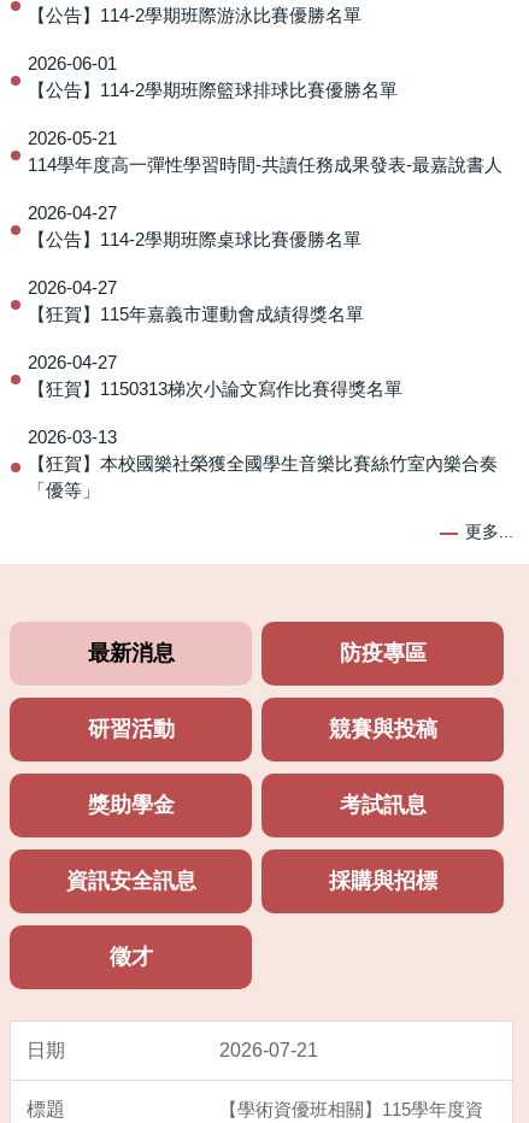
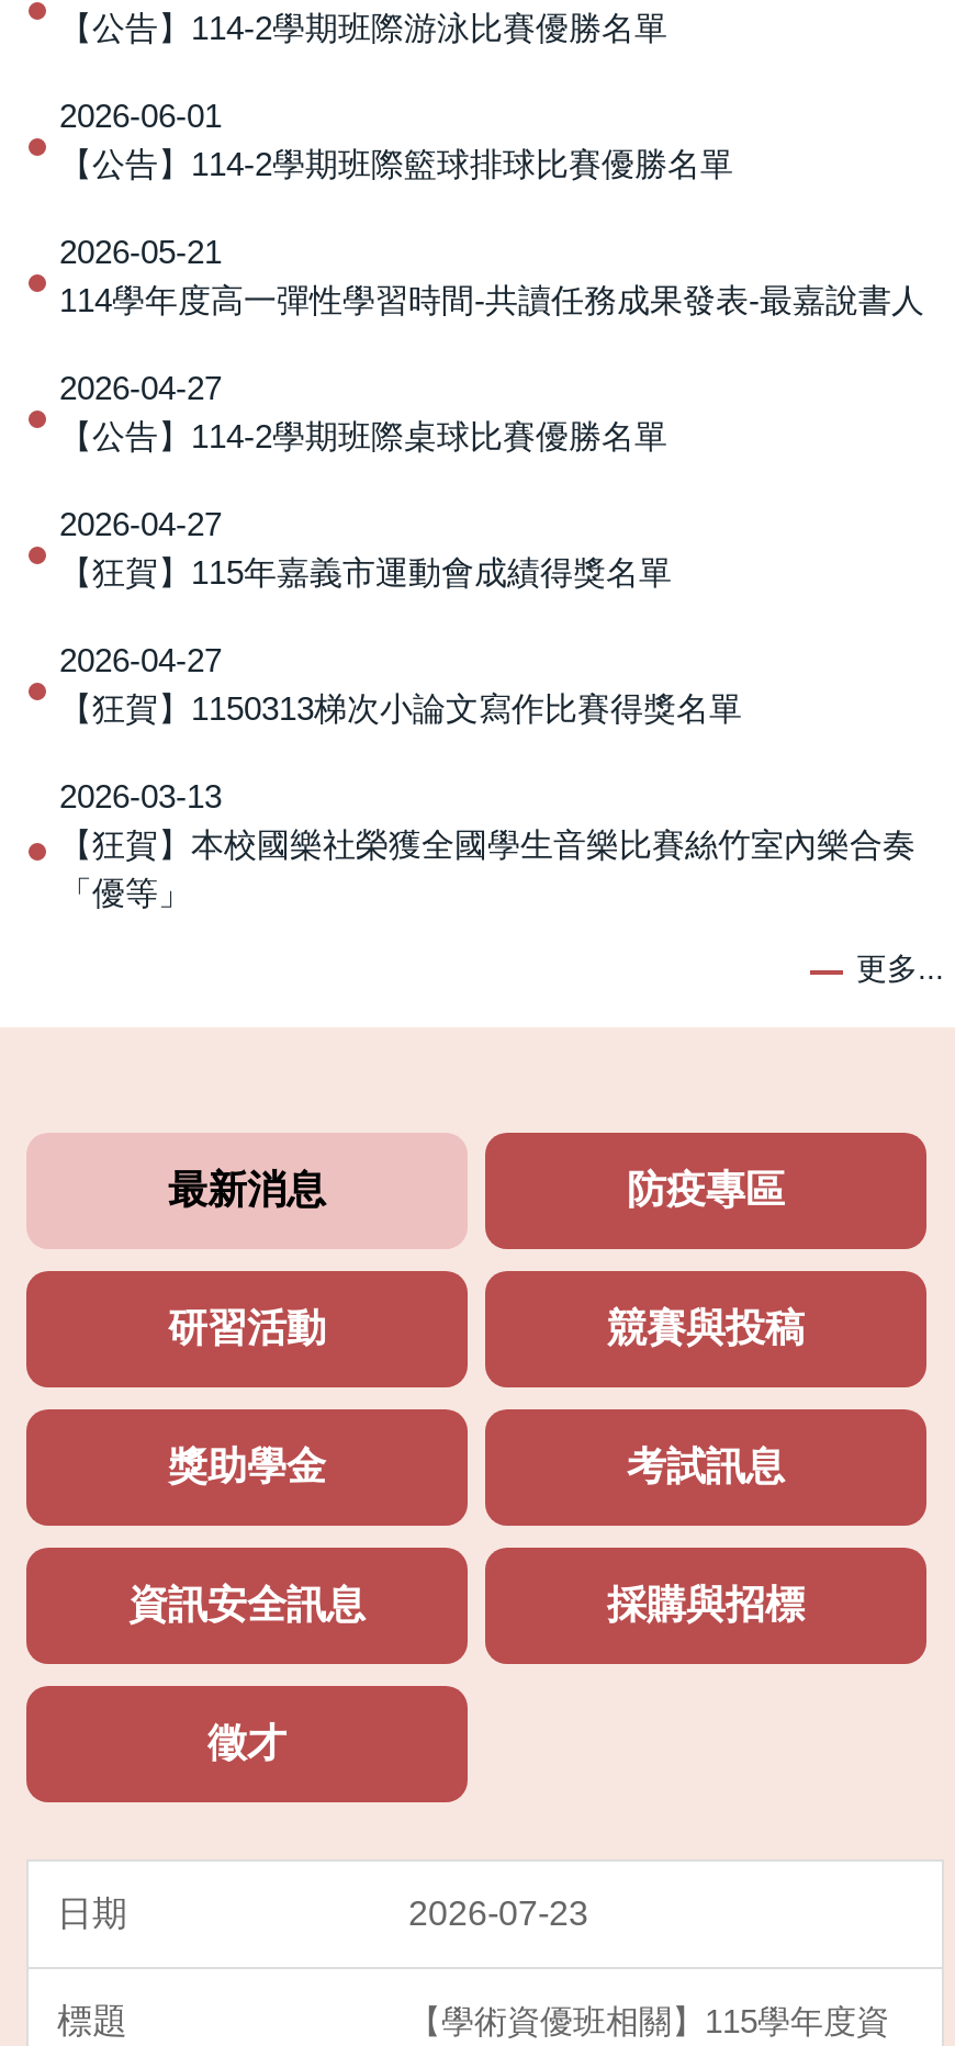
- 2026-07-21
+ 2026-07-23
